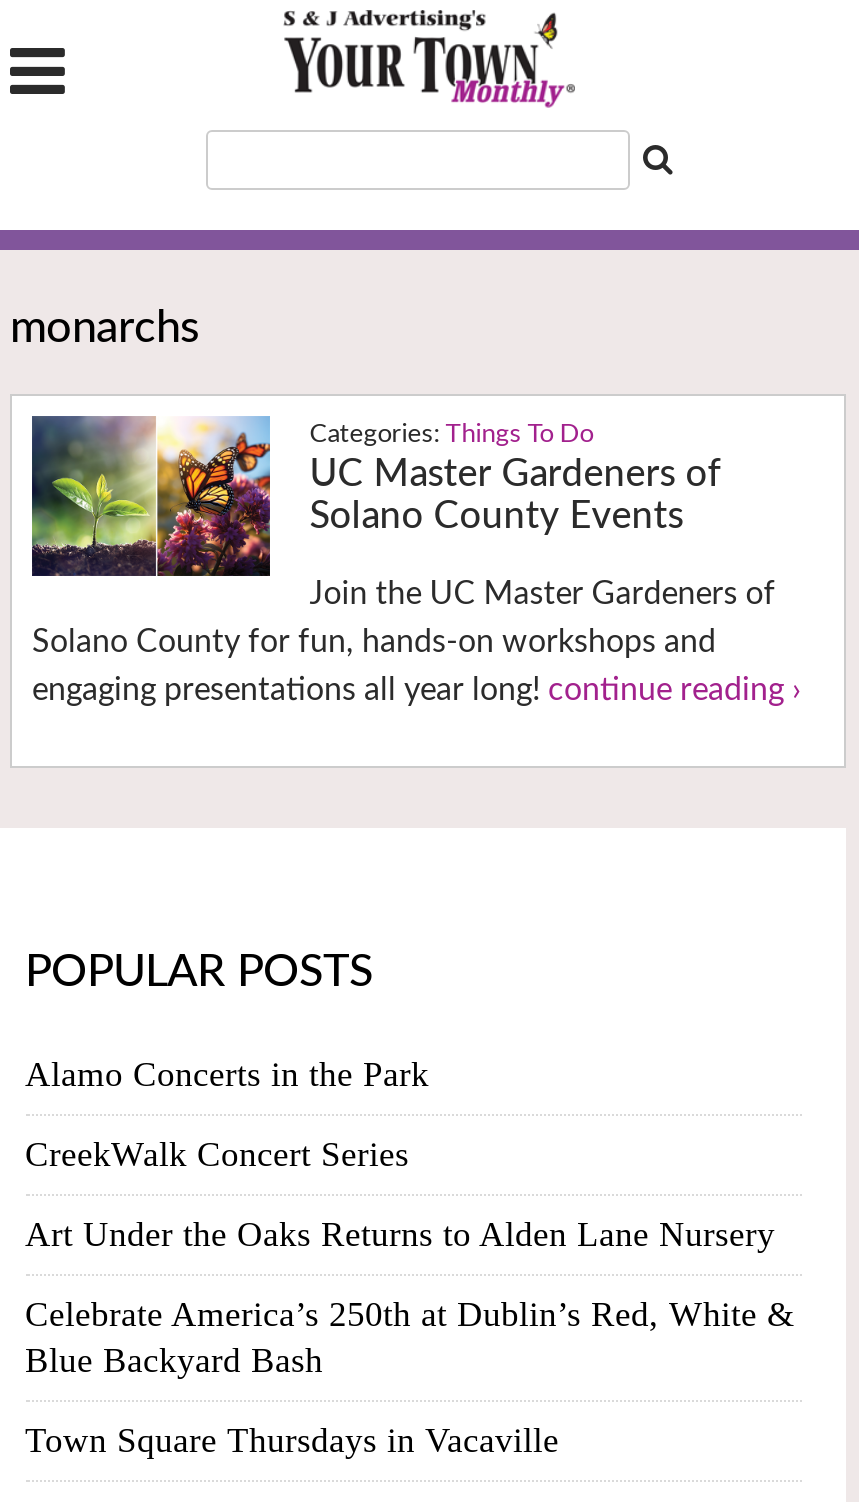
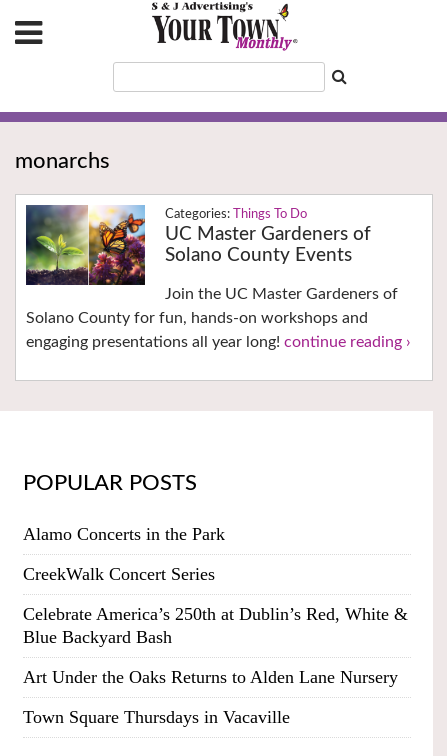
moved down: Art Under the Oaks Returns to Alden Lane Nursery

moved up: Celebrate America’s 250th at Dublin’s Red, White & | Blue Backyard Bash
